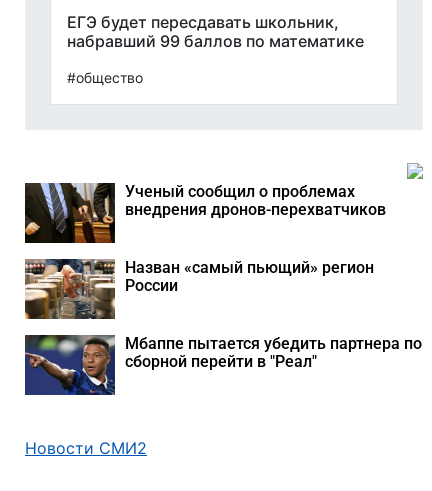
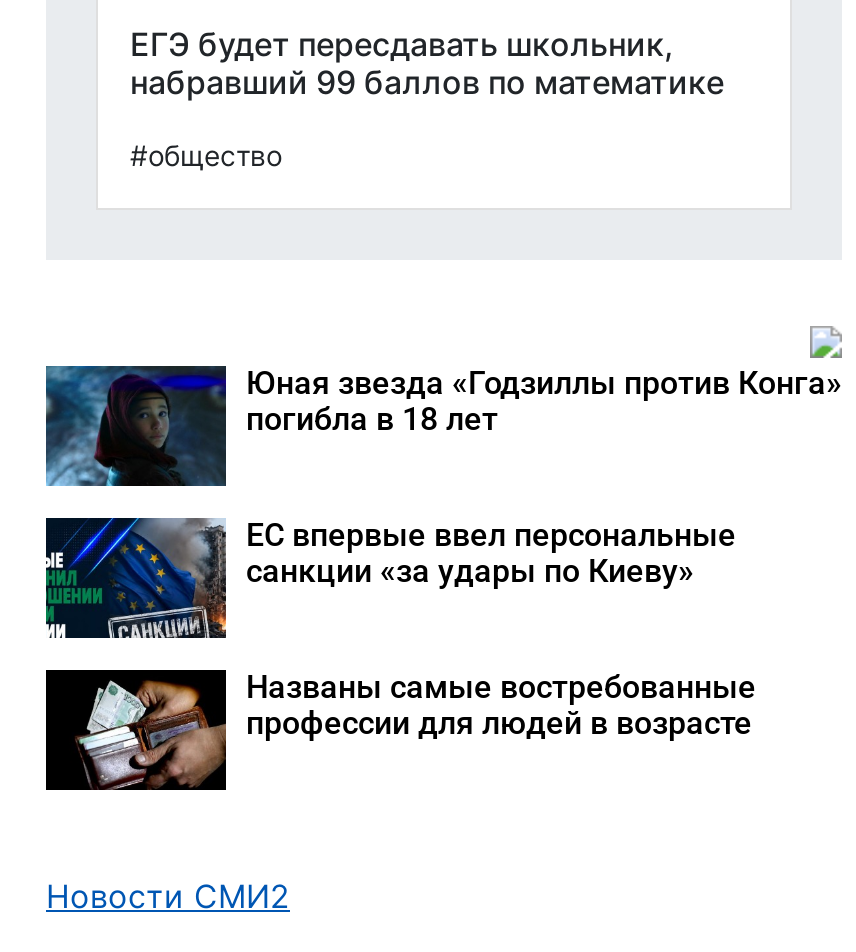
- [image]
- Ученый сообщил о проблемах
- внедрения дронов-перехватчиков
+ [image]
+ Юная звезда «Годзиллы против Конга»
+ погибла в 18 лет

- [image]
- Назван «самый пьющий» регион
- России
+ [image]
+ ЕС впервые ввел персональные
+ санкции «за удары по Киеву»

- [image]
- Мбаппе пытается убедить партнера по
- сборной перейти в "Реал"
+ [image]
+ Названы самые востребованные
+ профессии для людей в возрасте
